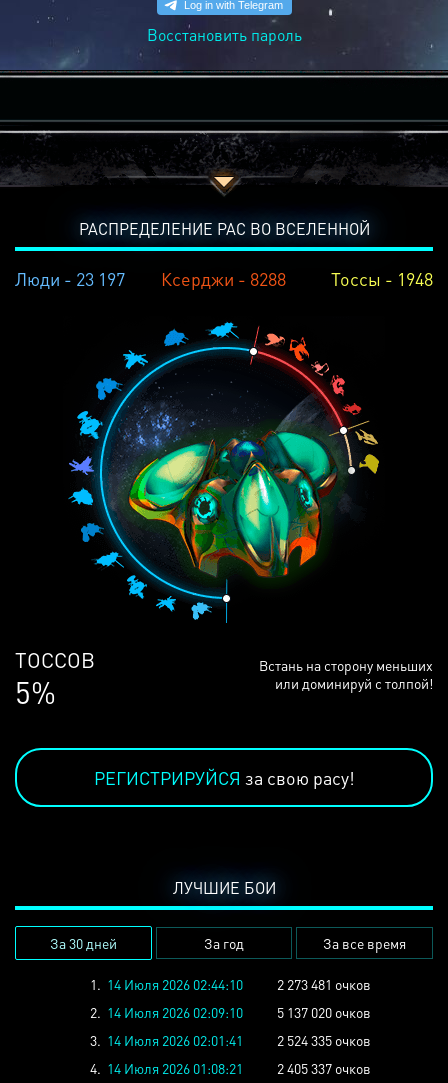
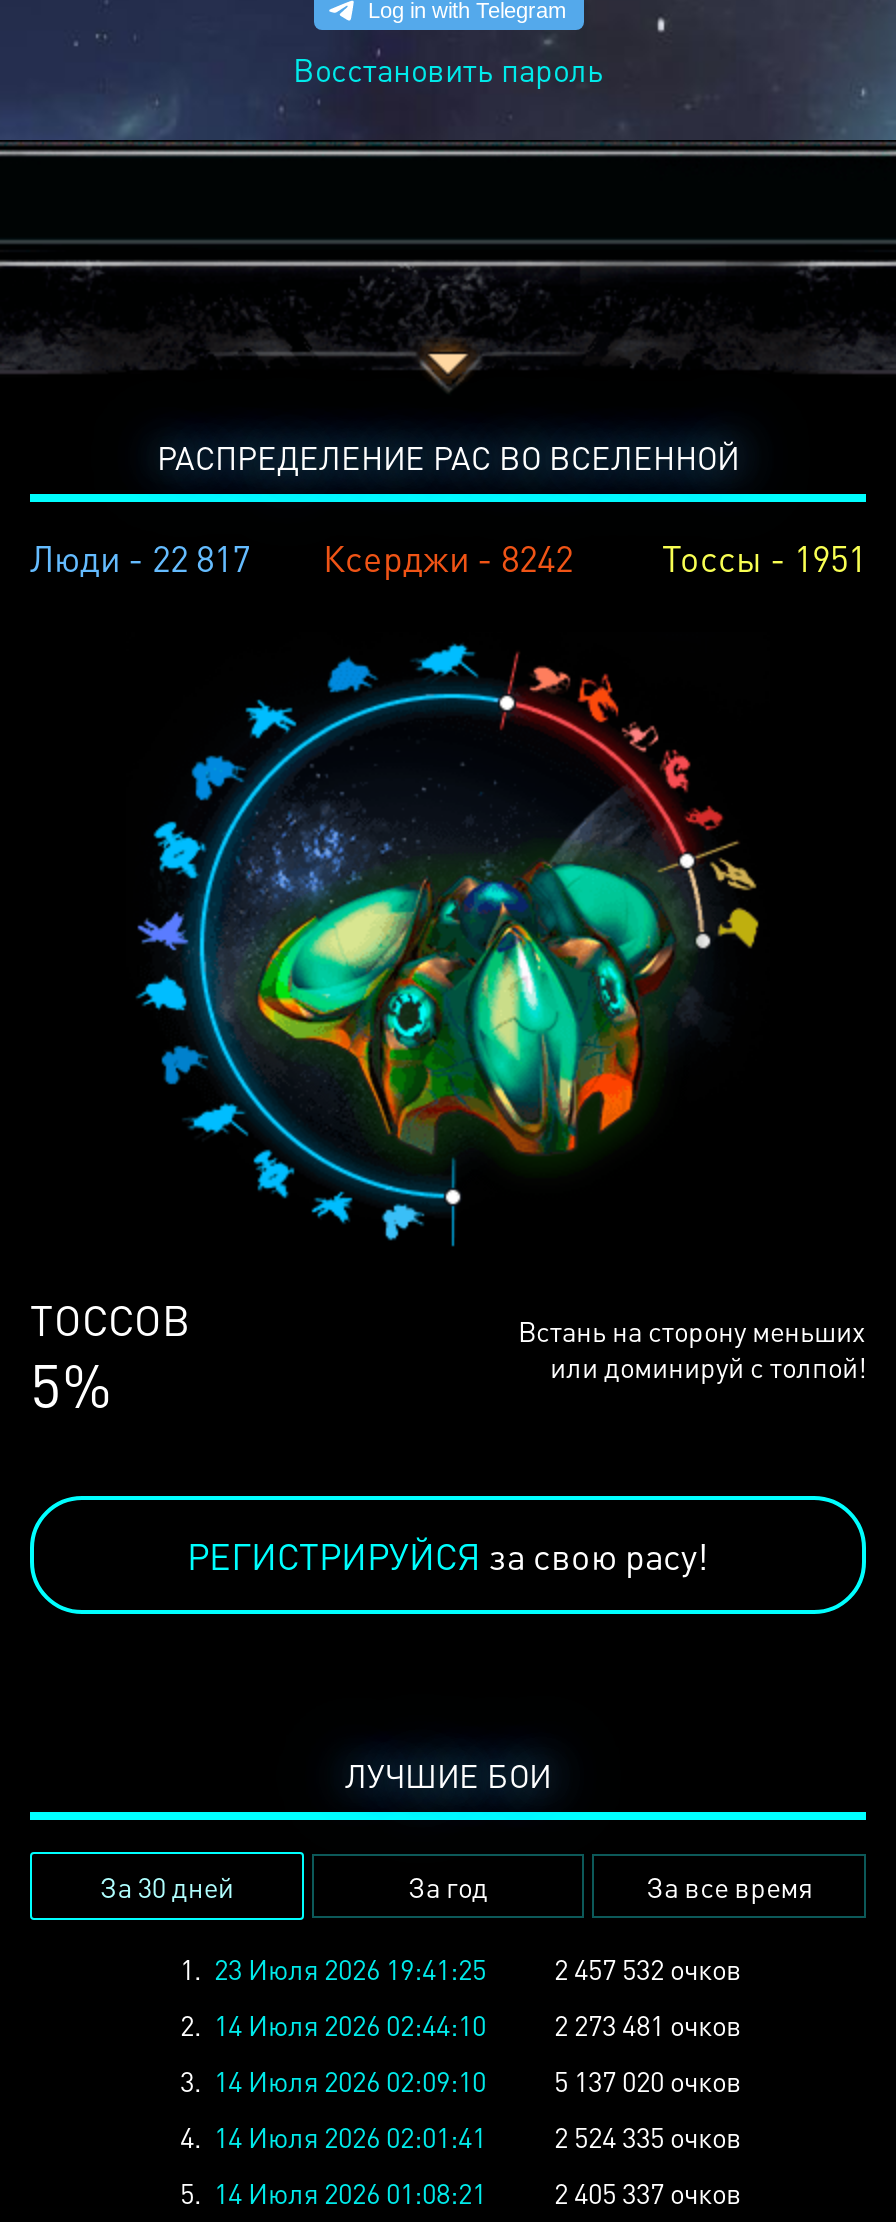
- Люди - 23 197
+ Люди - 22 817

- Ксерджи - 8288
+ Ксерджи - 8242

- Тоссы - 1948
+ Тоссы - 1951

- 1. 14 Июля 2026 02:44:10
+ 1. 23 Июля 2026 19:41:25
+ 2 457 532 очков
+ 2. 14 Июля 2026 02:44:10

- 2. 14 Июля 2026 02:09:10 5 137 020 очков
+ 3. 14 Июля 2026 02:09:10 5 137 020 очков

- 3. 14 Июля 2026 02:01:41 2 524 335 очков
+ 4. 14 Июля 2026 02:01:41 2 524 335 очков

- 4. 14 Июля 2026 01:08:21 2 405 337 очков
+ 5. 14 Июля 2026 01:08:21 2 405 337 очков
